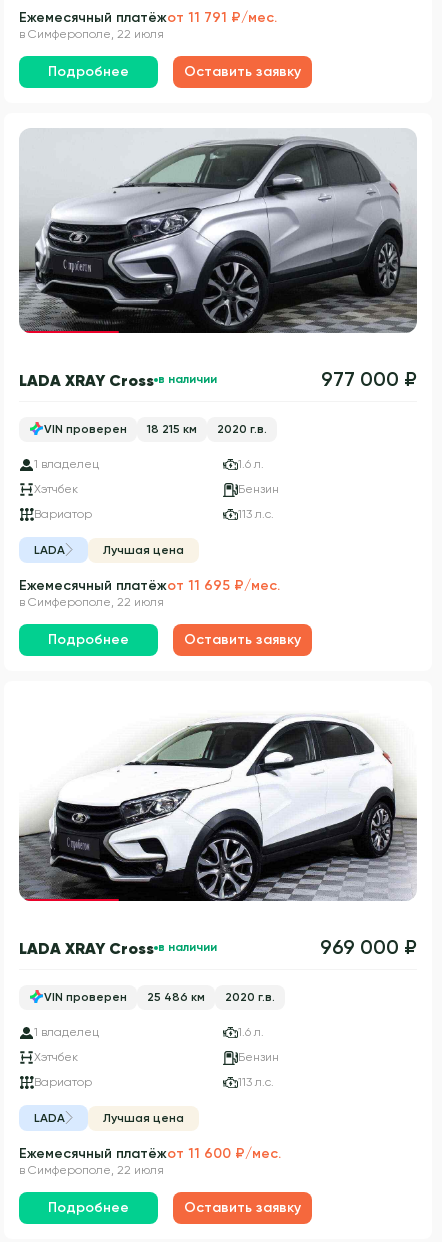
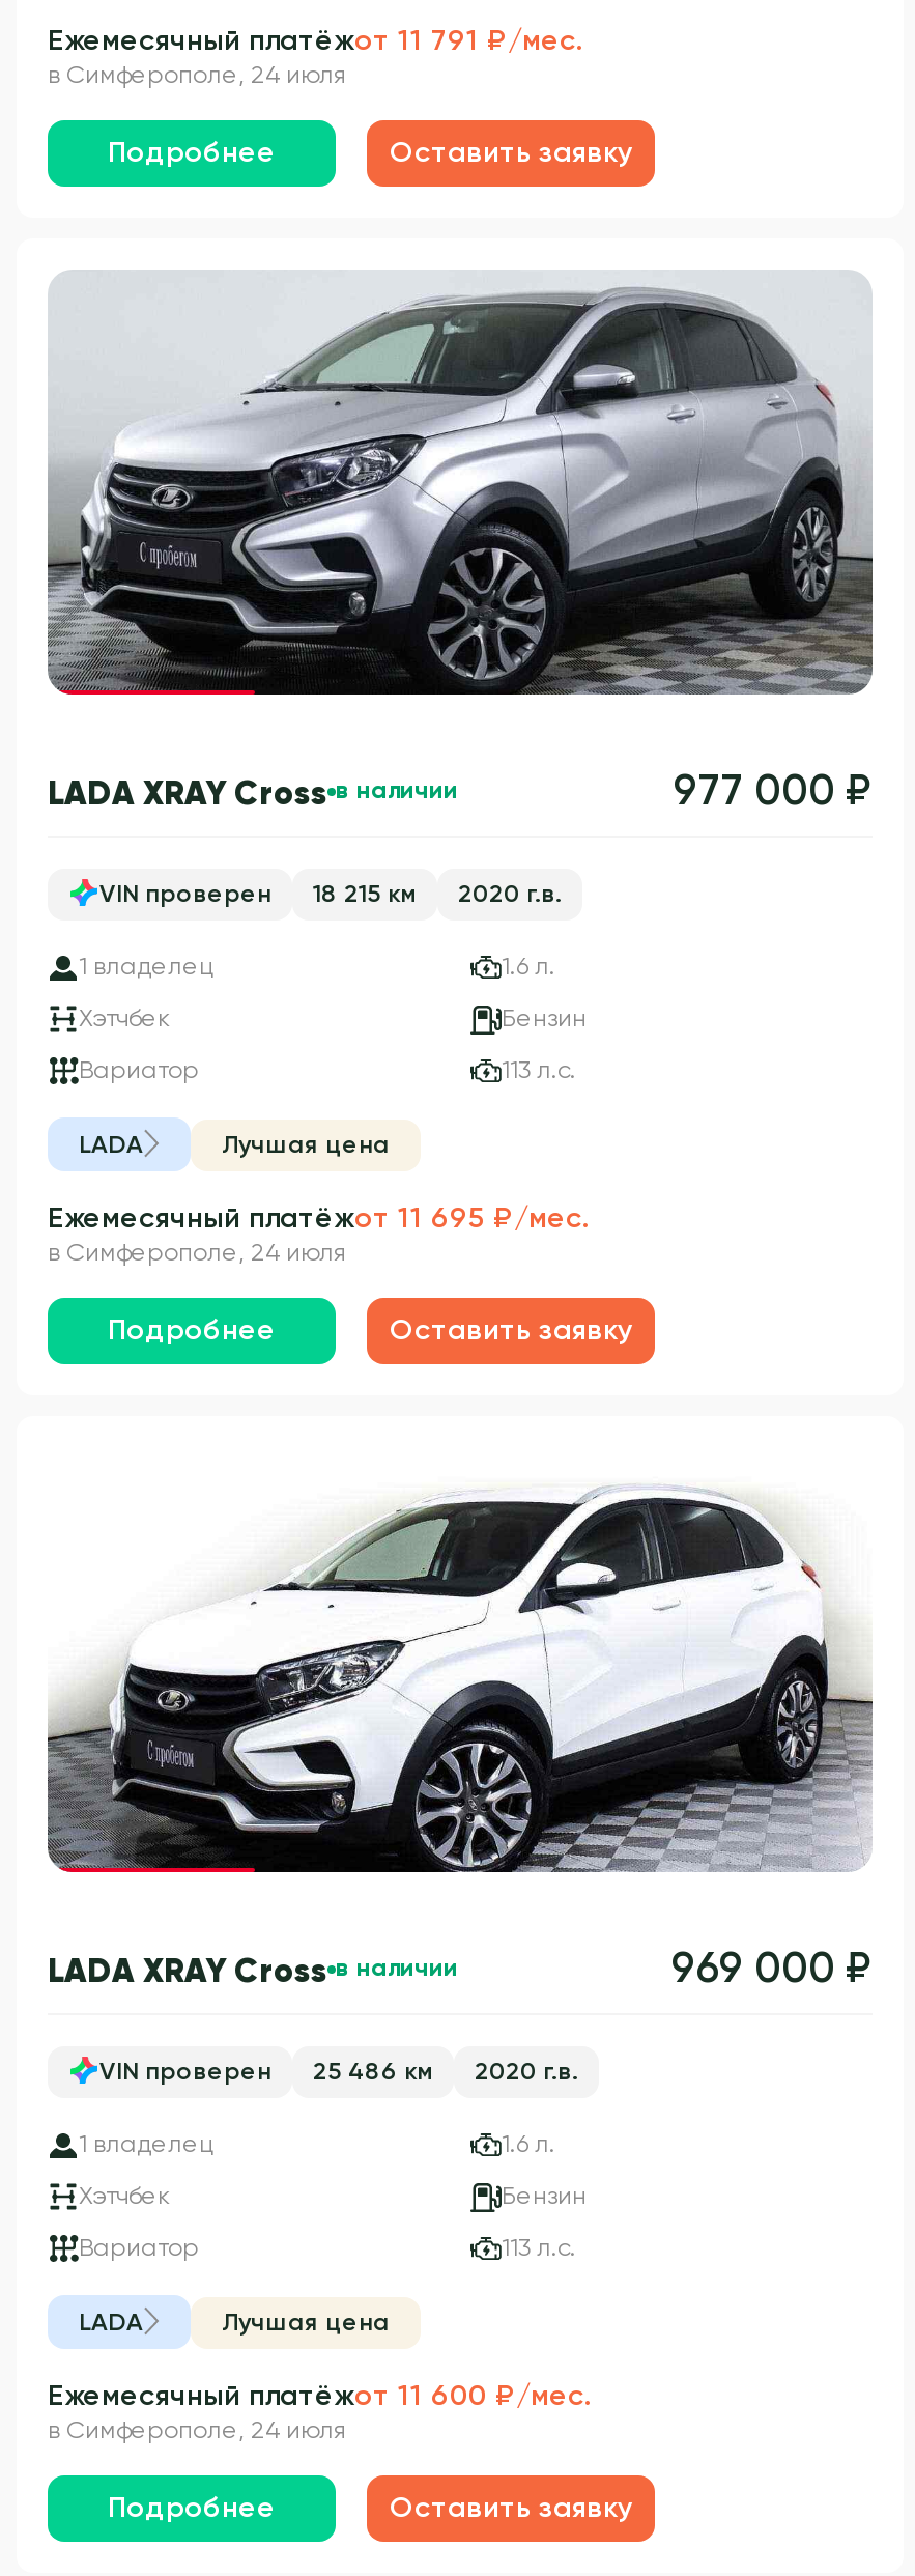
- в Симферополе, 22 июля
+ в Симферополе, 24 июля

- в Симферополе, 22 июля
+ в Симферополе, 24 июля

- в Симферополе, 22 июля
+ в Симферополе, 24 июля
